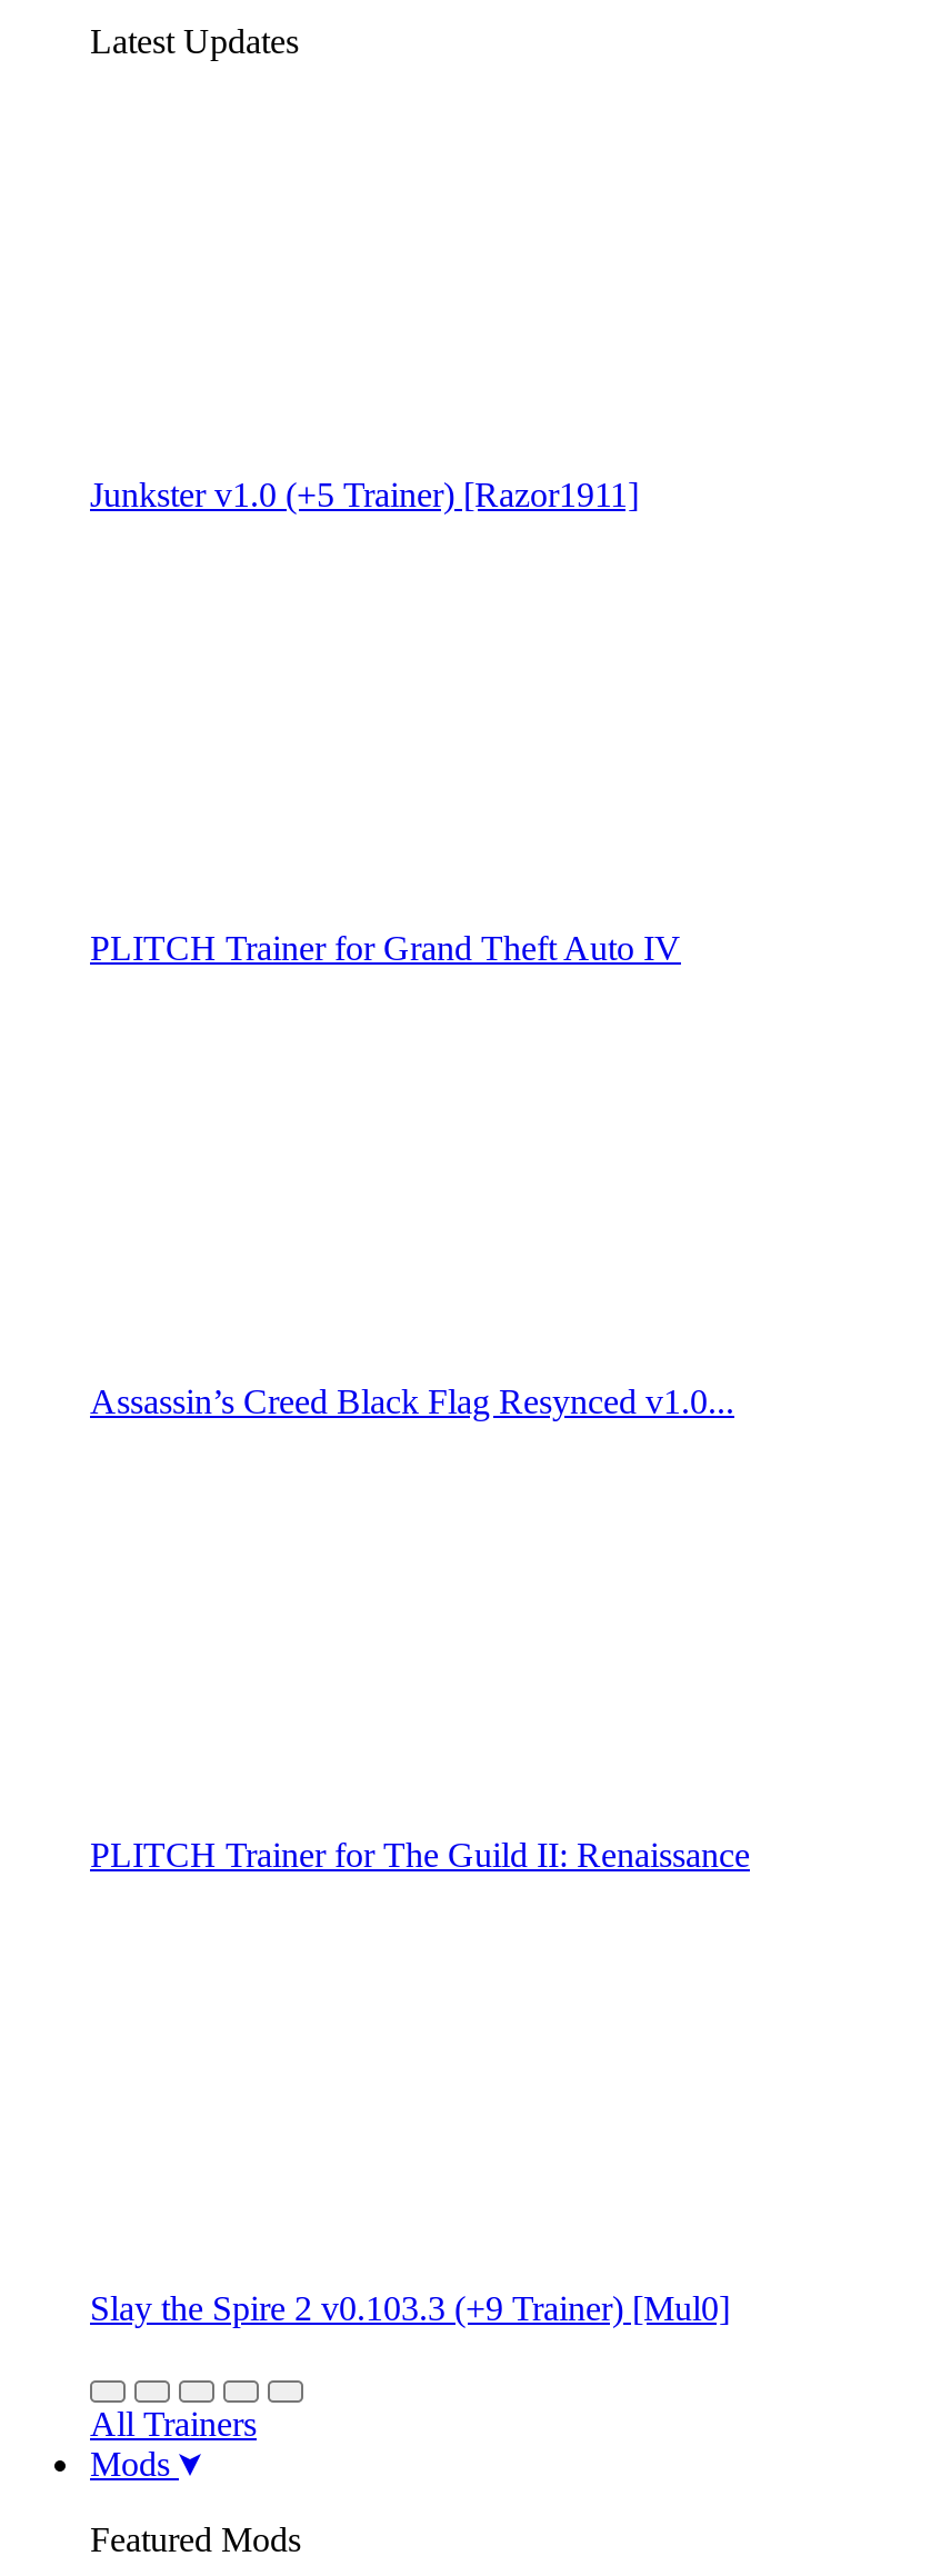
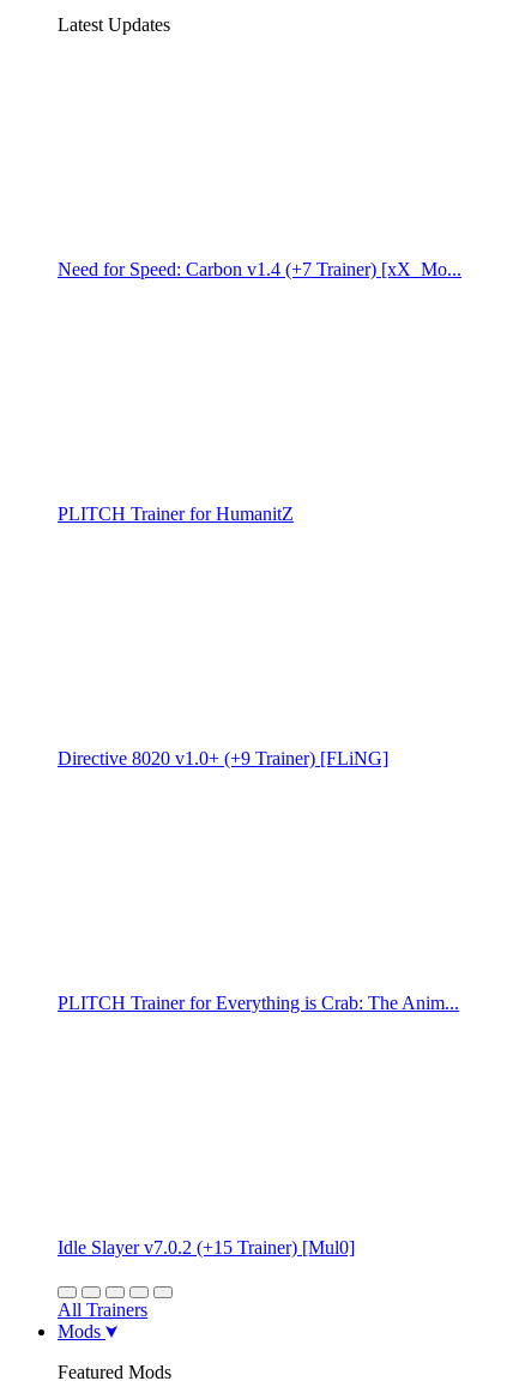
- Junkster v1.0 (+5 Trainer) [Razor1911]
+ Need for Speed: Carbon v1.4 (+7 Trainer) [xX_Mo...

- PLITCH Trainer for Grand Theft Auto IV
+ PLITCH Trainer for HumanitZ

- Assassin’s Creed Black Flag Resynced v1.0...
+ Directive 8020 v1.0+ (+9 Trainer) [FLiNG]

- PLITCH Trainer for The Guild II: Renaissance
+ PLITCH Trainer for Everything is Crab: The Anim...

- Slay the Spire 2 v0.103.3 (+9 Trainer) [Mul0]
+ Idle Slayer v7.0.2 (+15 Trainer) [Mul0]
